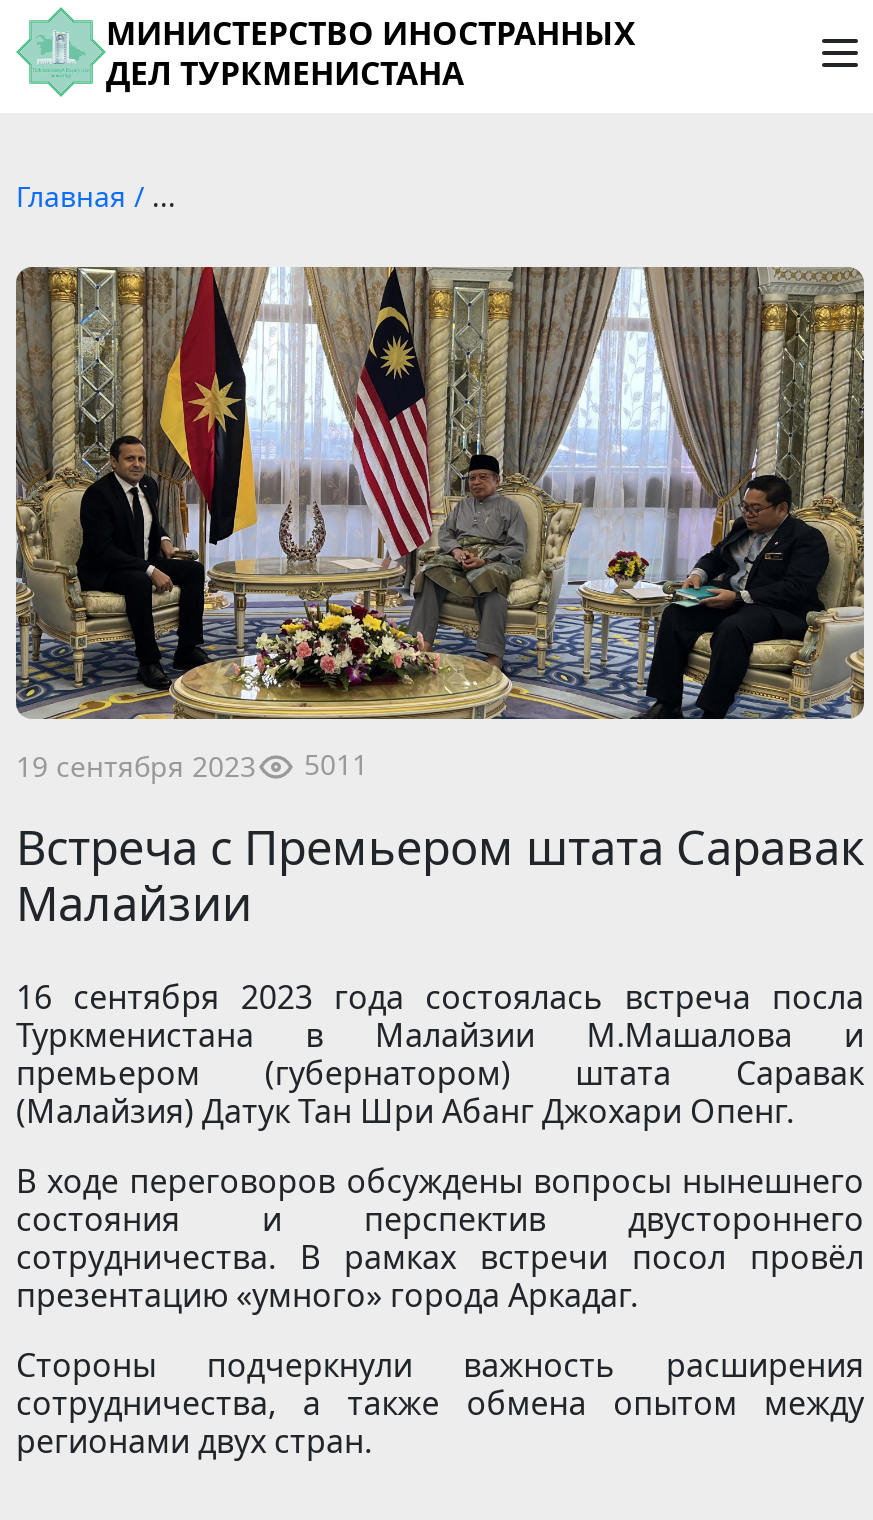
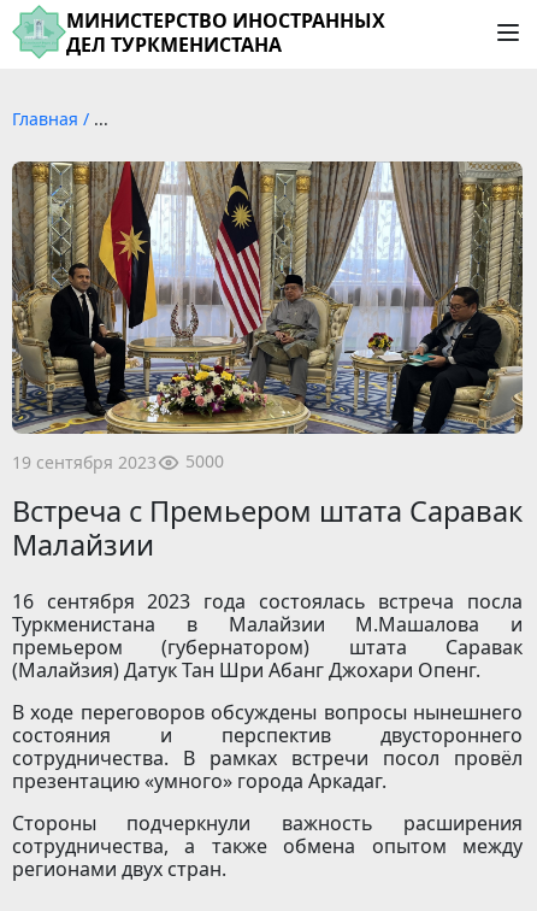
- 19 сентября 2023 5011
+ 19 сентября 2023 5000
